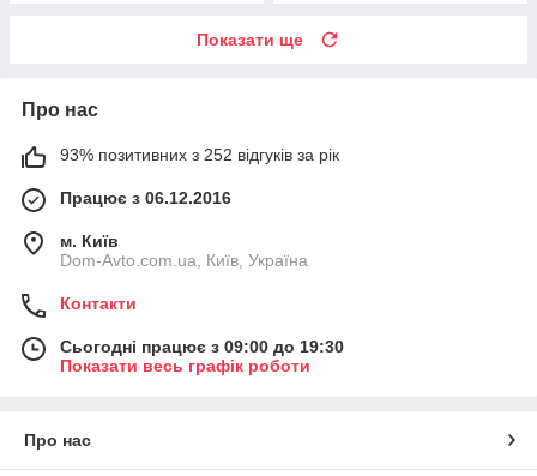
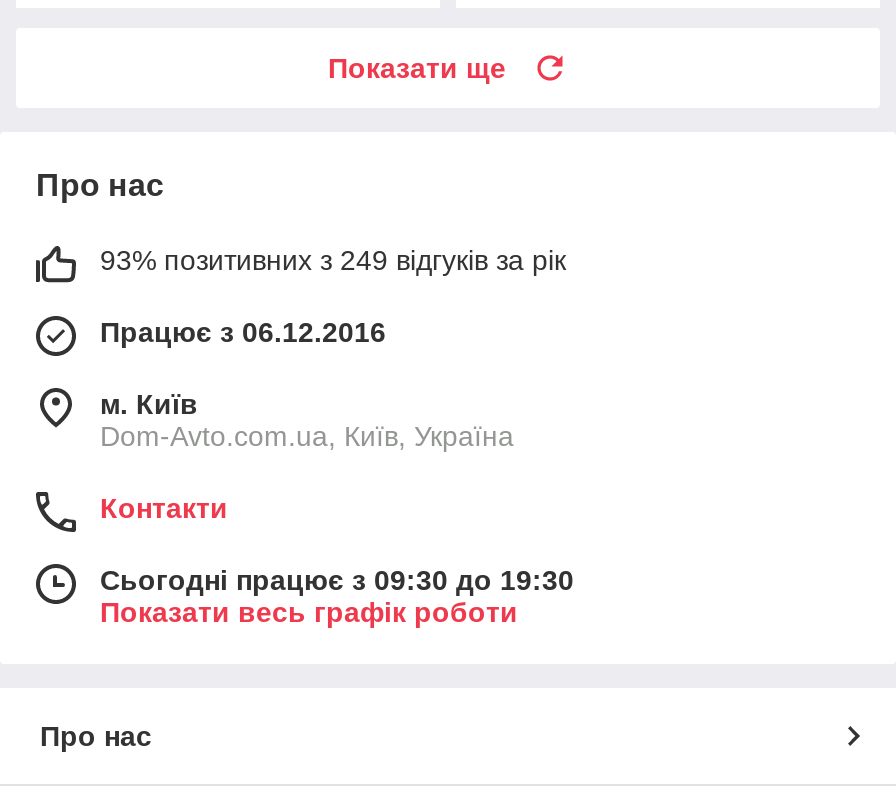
- 93% позитивних з 252 відгуків за рік
+ 93% позитивних з 249 відгуків за рік

- Сьогодні працює з 09:00 до 19:30
+ Сьогодні працює з 09:30 до 19:30
